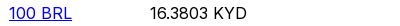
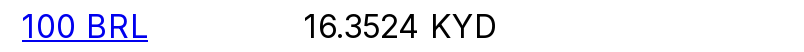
- 16.3803 KYD
+ 16.3524 KYD
